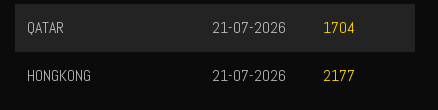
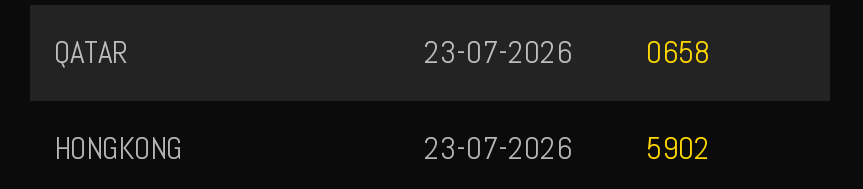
- 21-07-2026
+ 23-07-2026

- 1704
+ 0658

- 21-07-2026
+ 23-07-2026

- 2177
+ 5902
